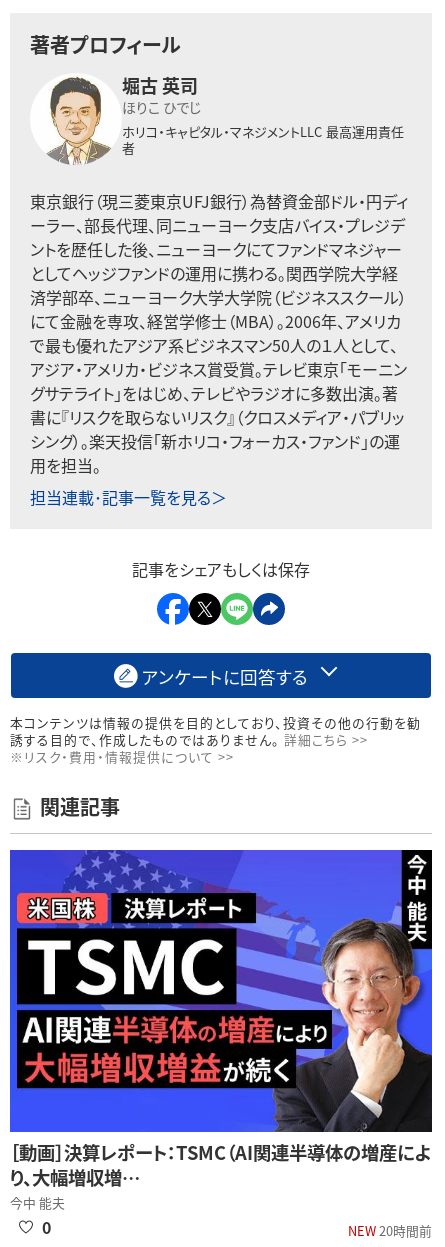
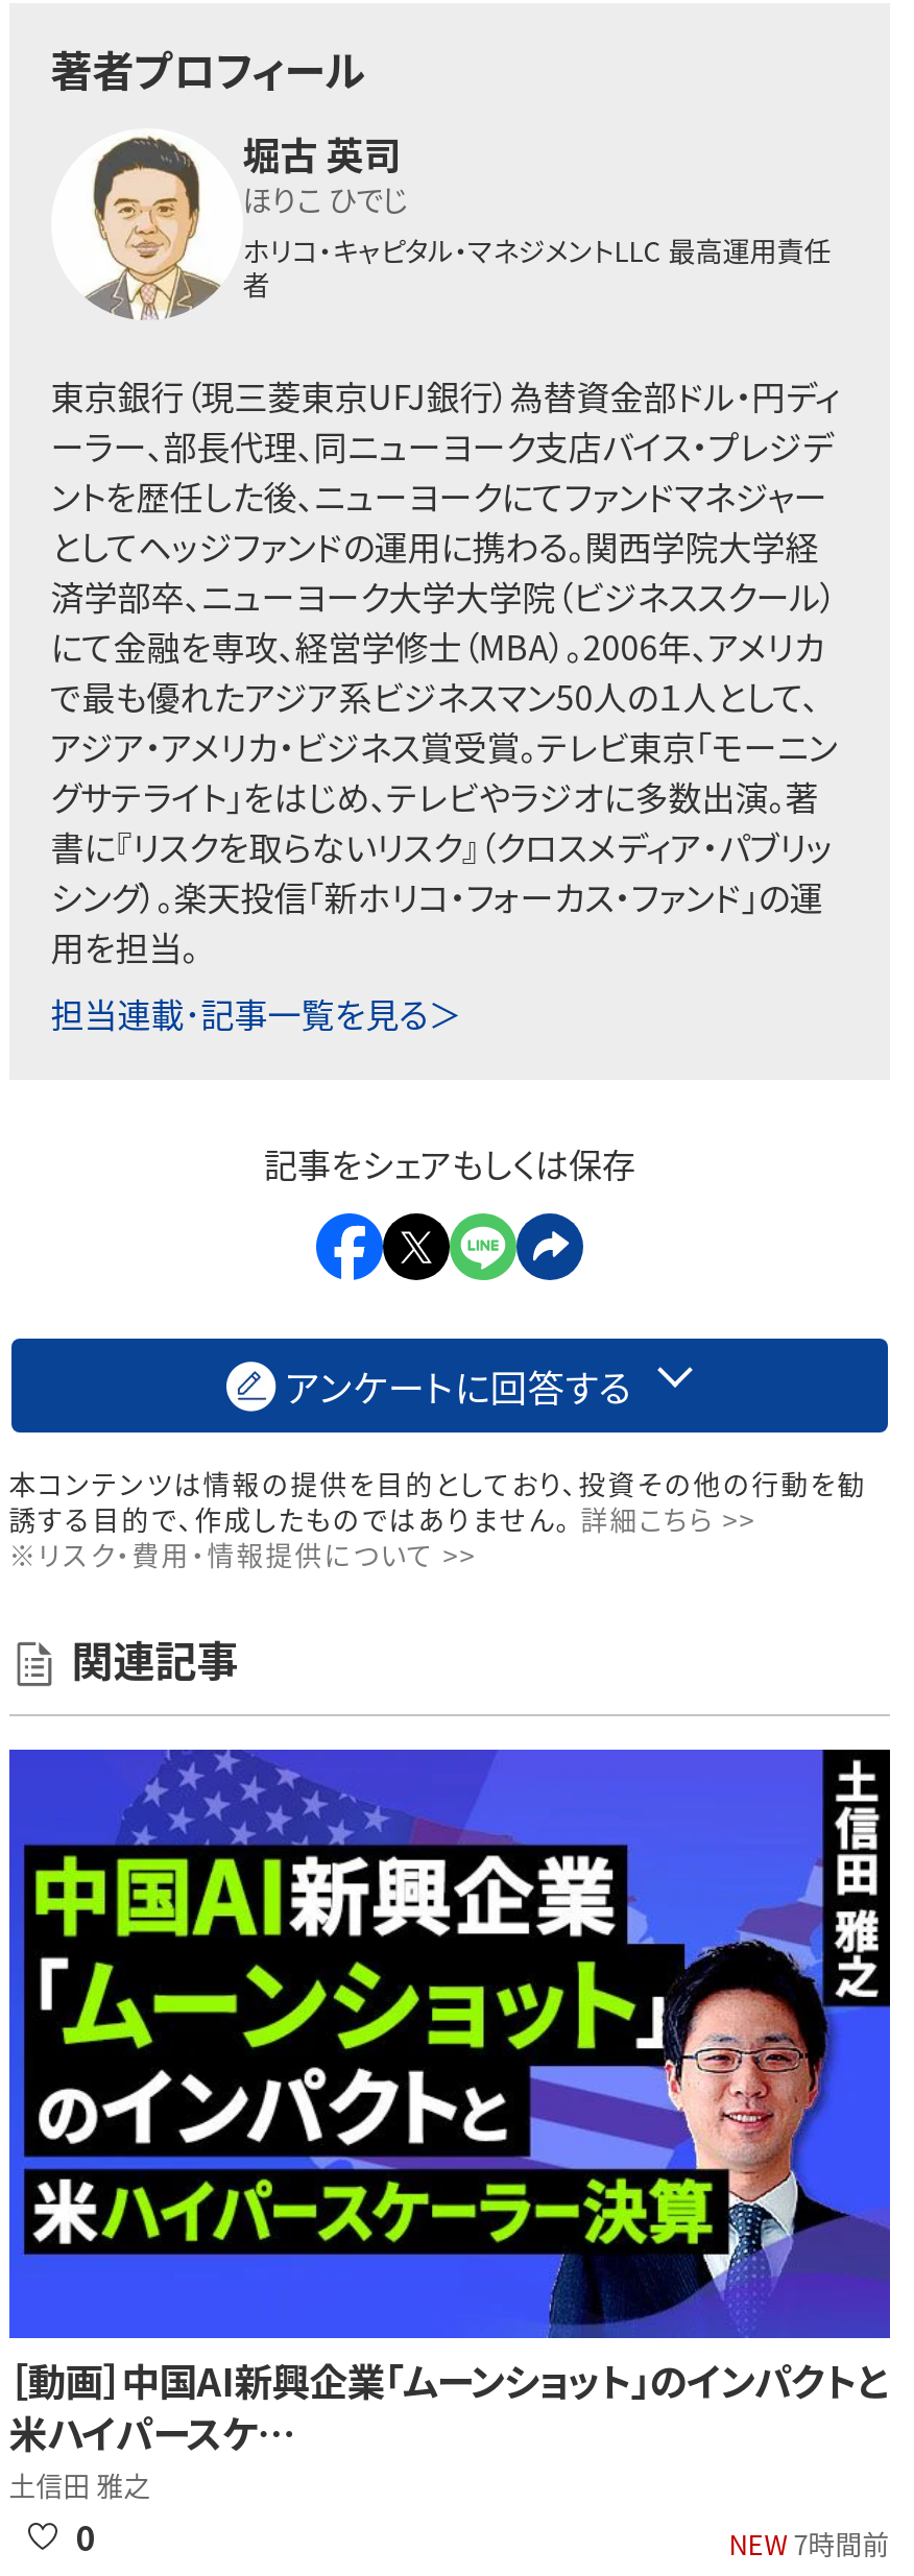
- [image]
- ［動画］決算レポート：TSMC（AI関連半導体の増産によ
- り、大幅増収増…
- 今中 能夫
+ [image]
+ ［動画］中国AI新興企業「ムーンショット」のインパクトと
+ 米ハイパースケ…
+ 土信田 雅之

- NEW 20時間前
+ NEW 7時間前
